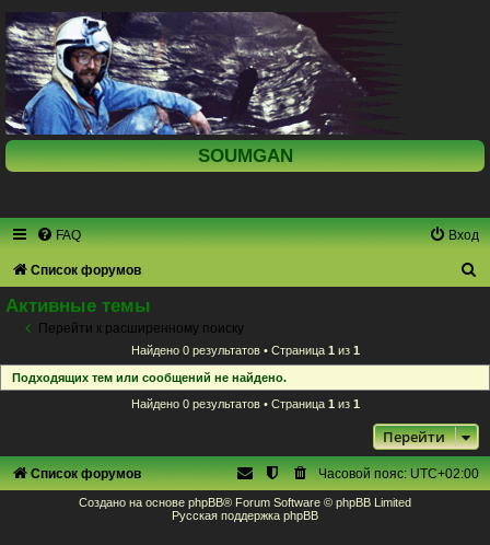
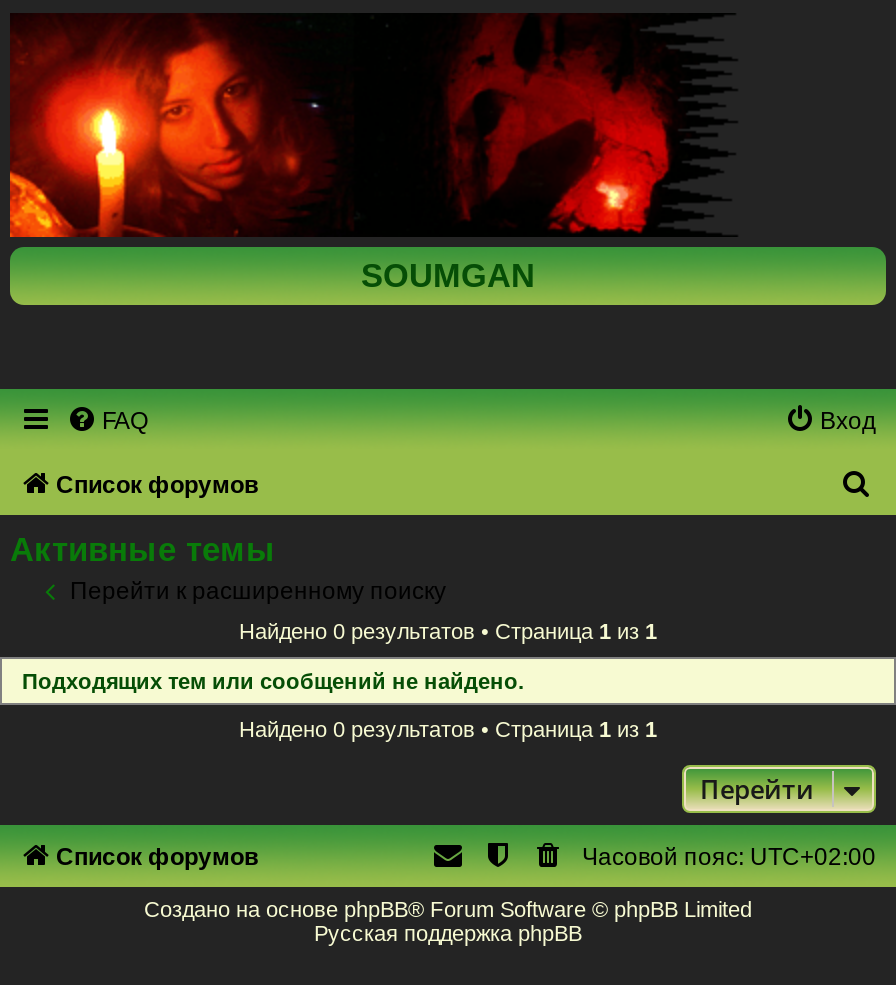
- [image]
+ [image]
